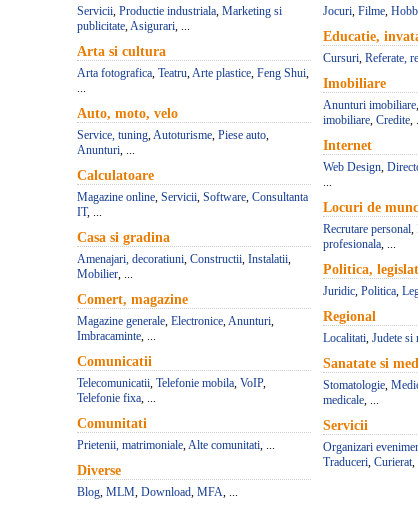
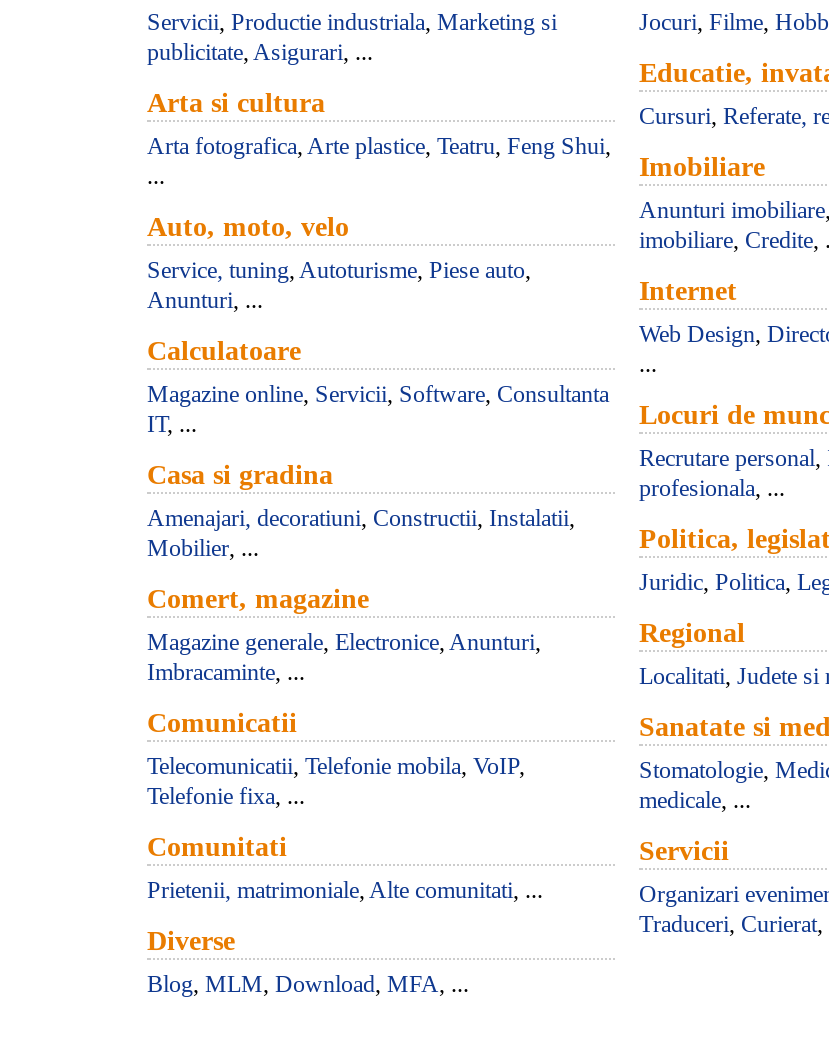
- Arta fotografica, Teatru, Arte plastice, Feng Shui,
+ Arta fotografica, Arte plastice, Teatru, Feng Shui,
